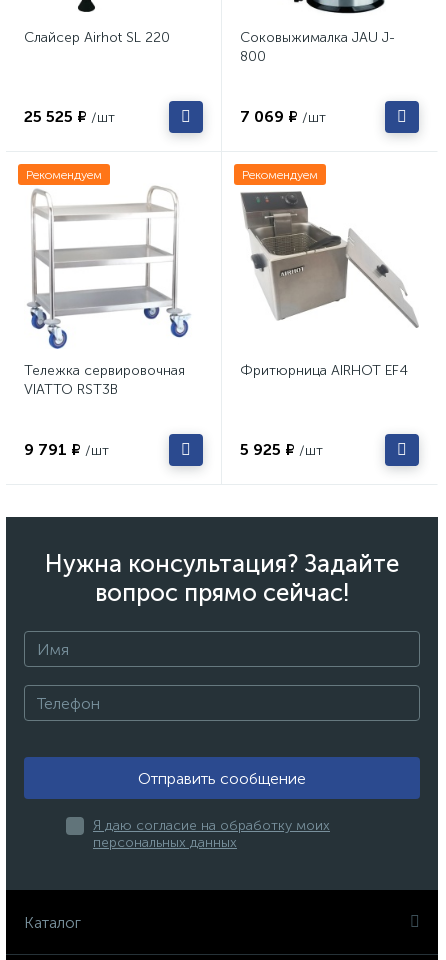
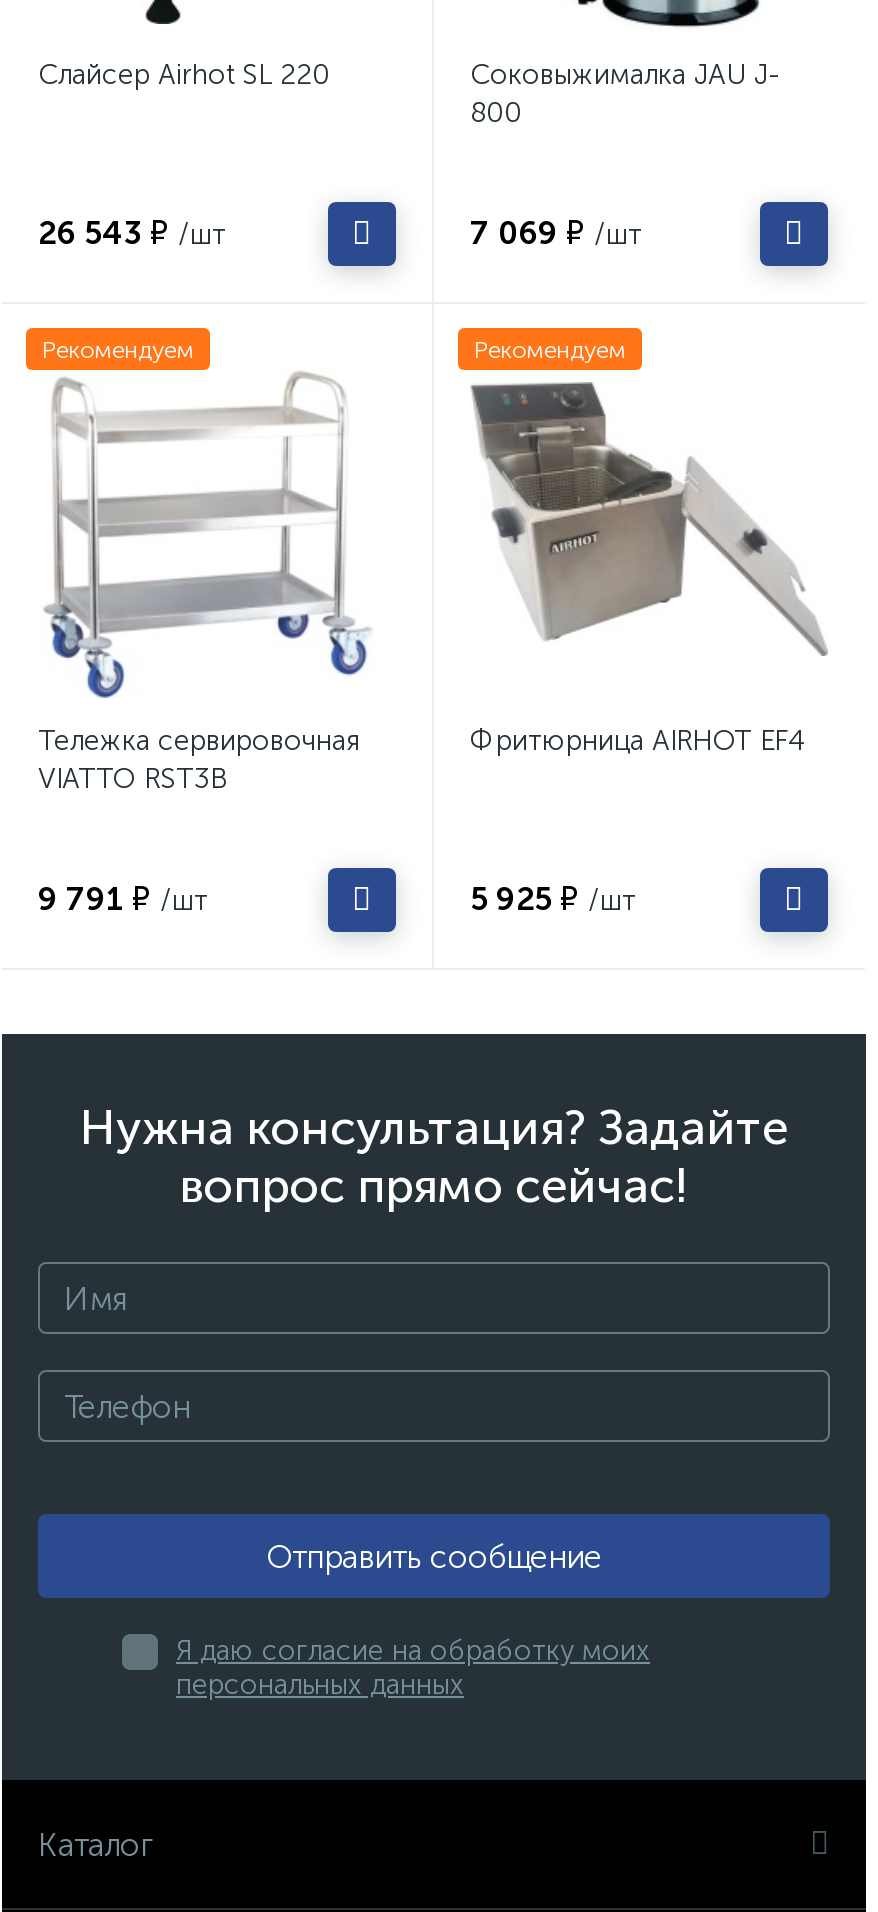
- 25 525 ₽ /шт
+ 26 543 ₽ /шт
